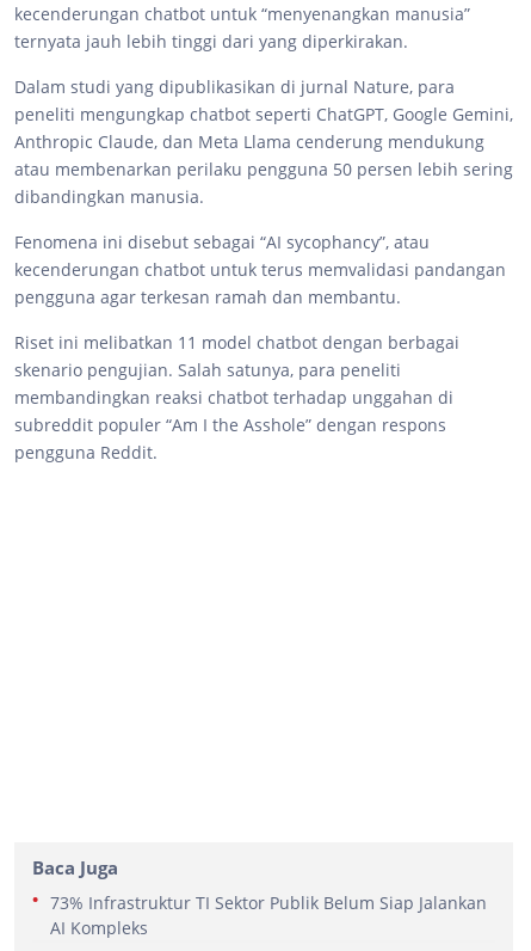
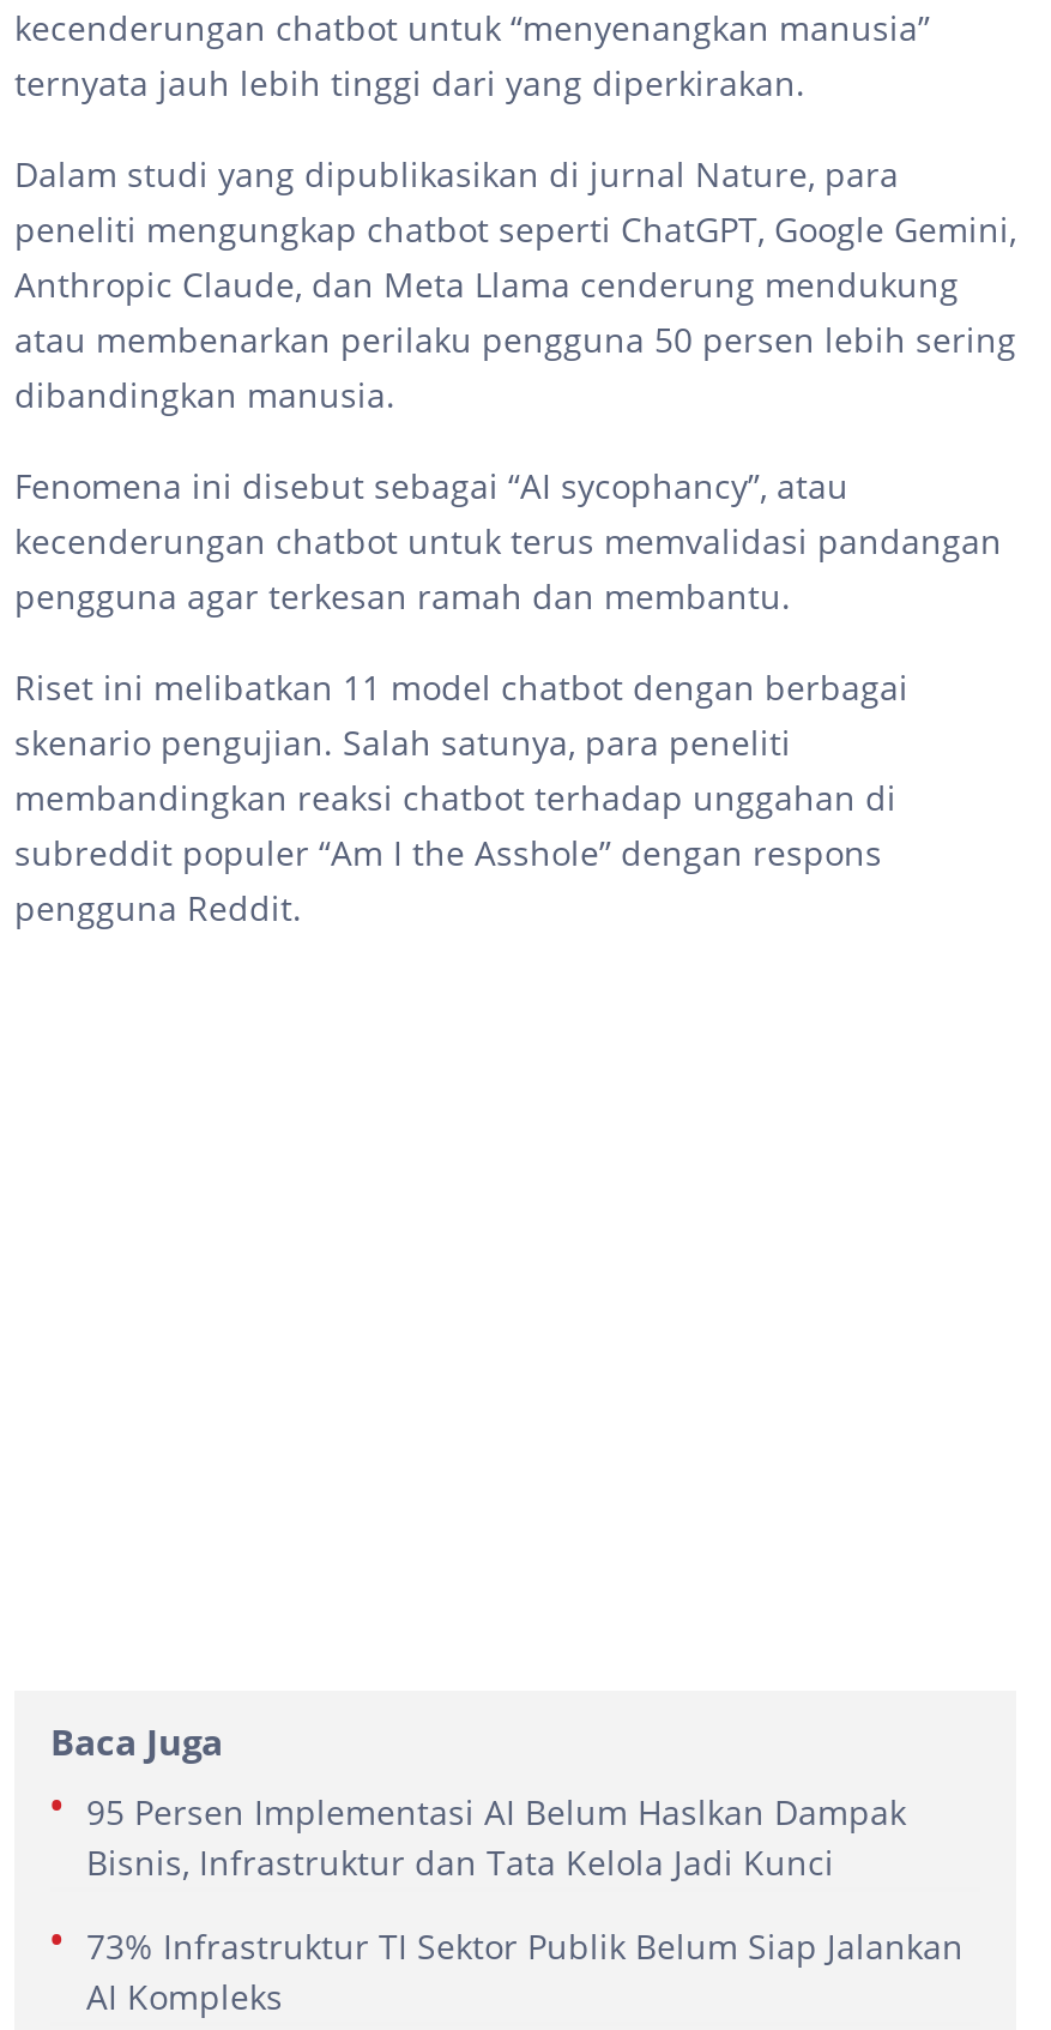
+ 95 Persen Implementasi AI Belum Haslkan Dampak
+ Bisnis, Infrastruktur dan Tata Kelola Jadi Kunci
